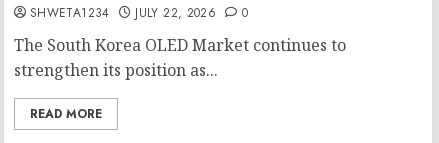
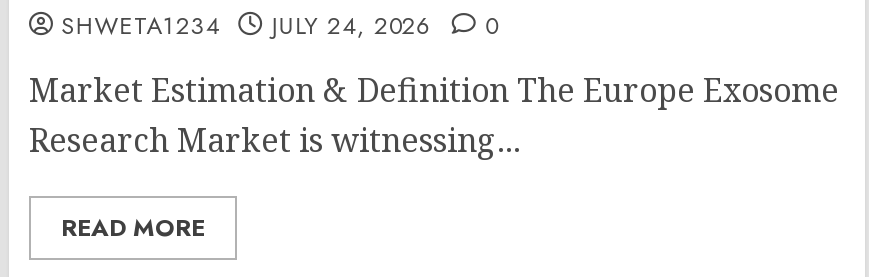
- SHWETA1234 JULY 22, 2026 0
+ SHWETA1234 JULY 24, 2026 0

- The South Korea OLED Market continues to
- strengthen its position as...
+ Market Estimation & Definition The Europe Exosome
+ Research Market is witnessing...
